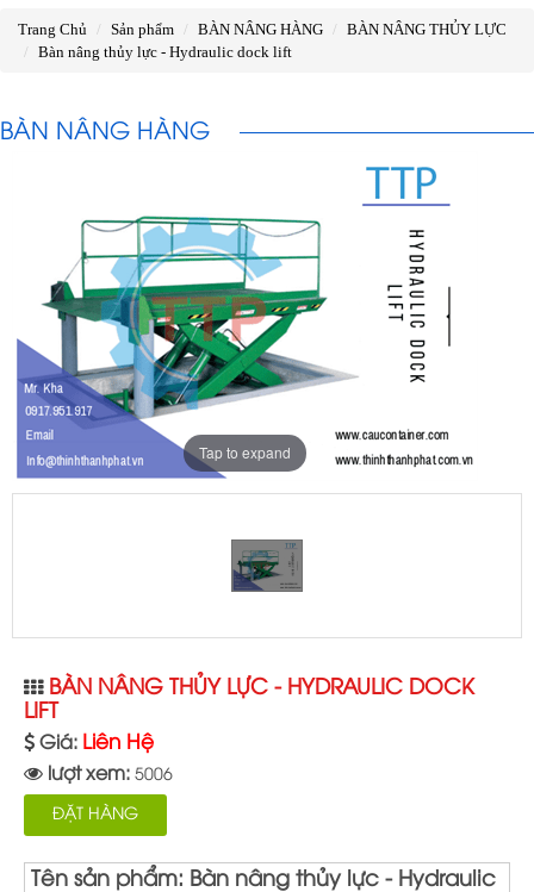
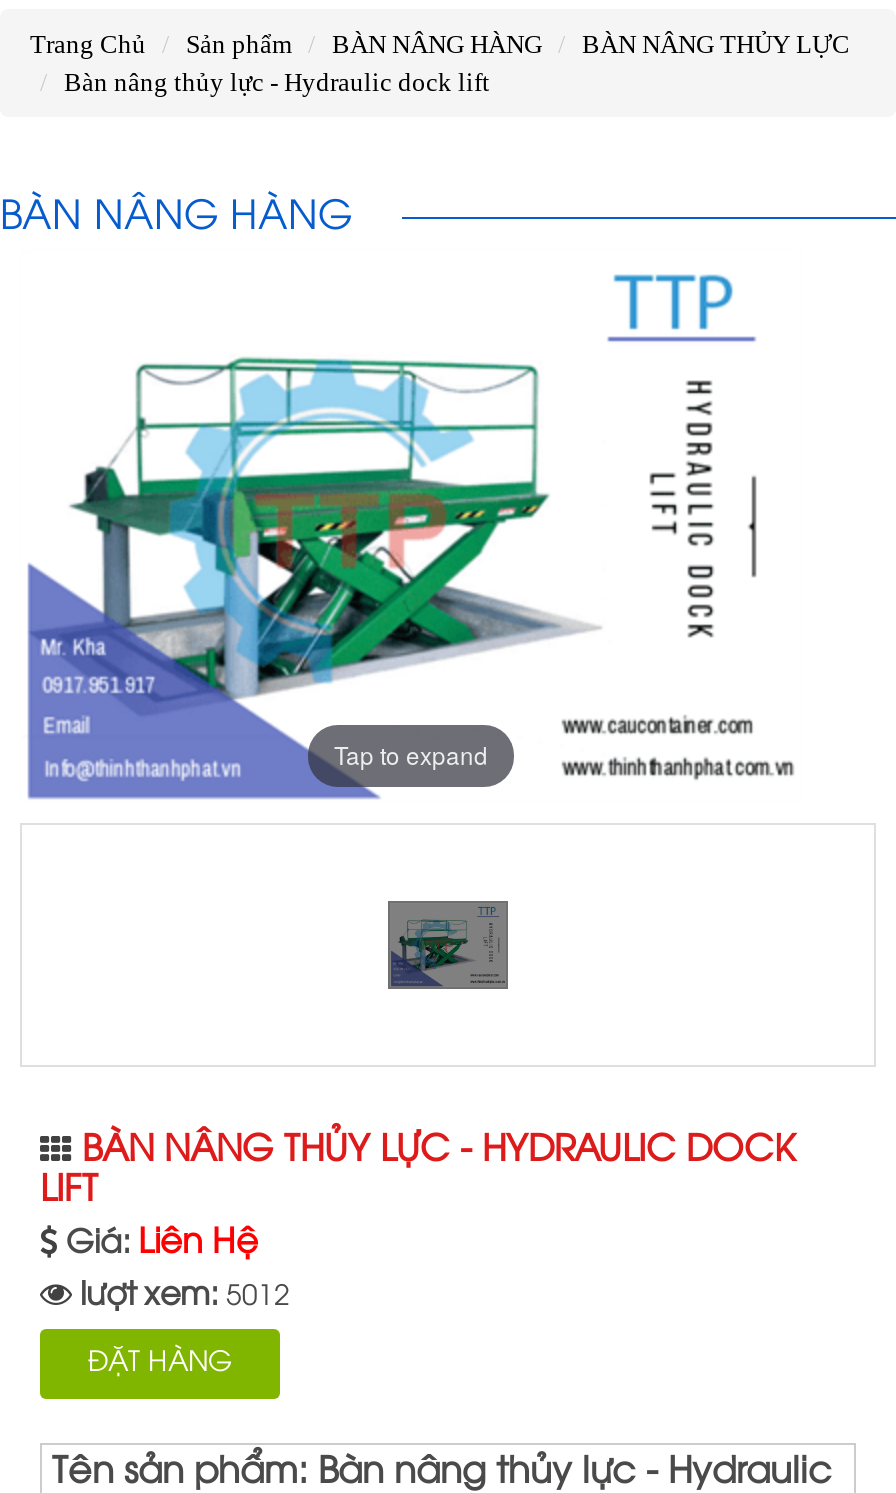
- lượt xem: 5006
+ lượt xem: 5012
